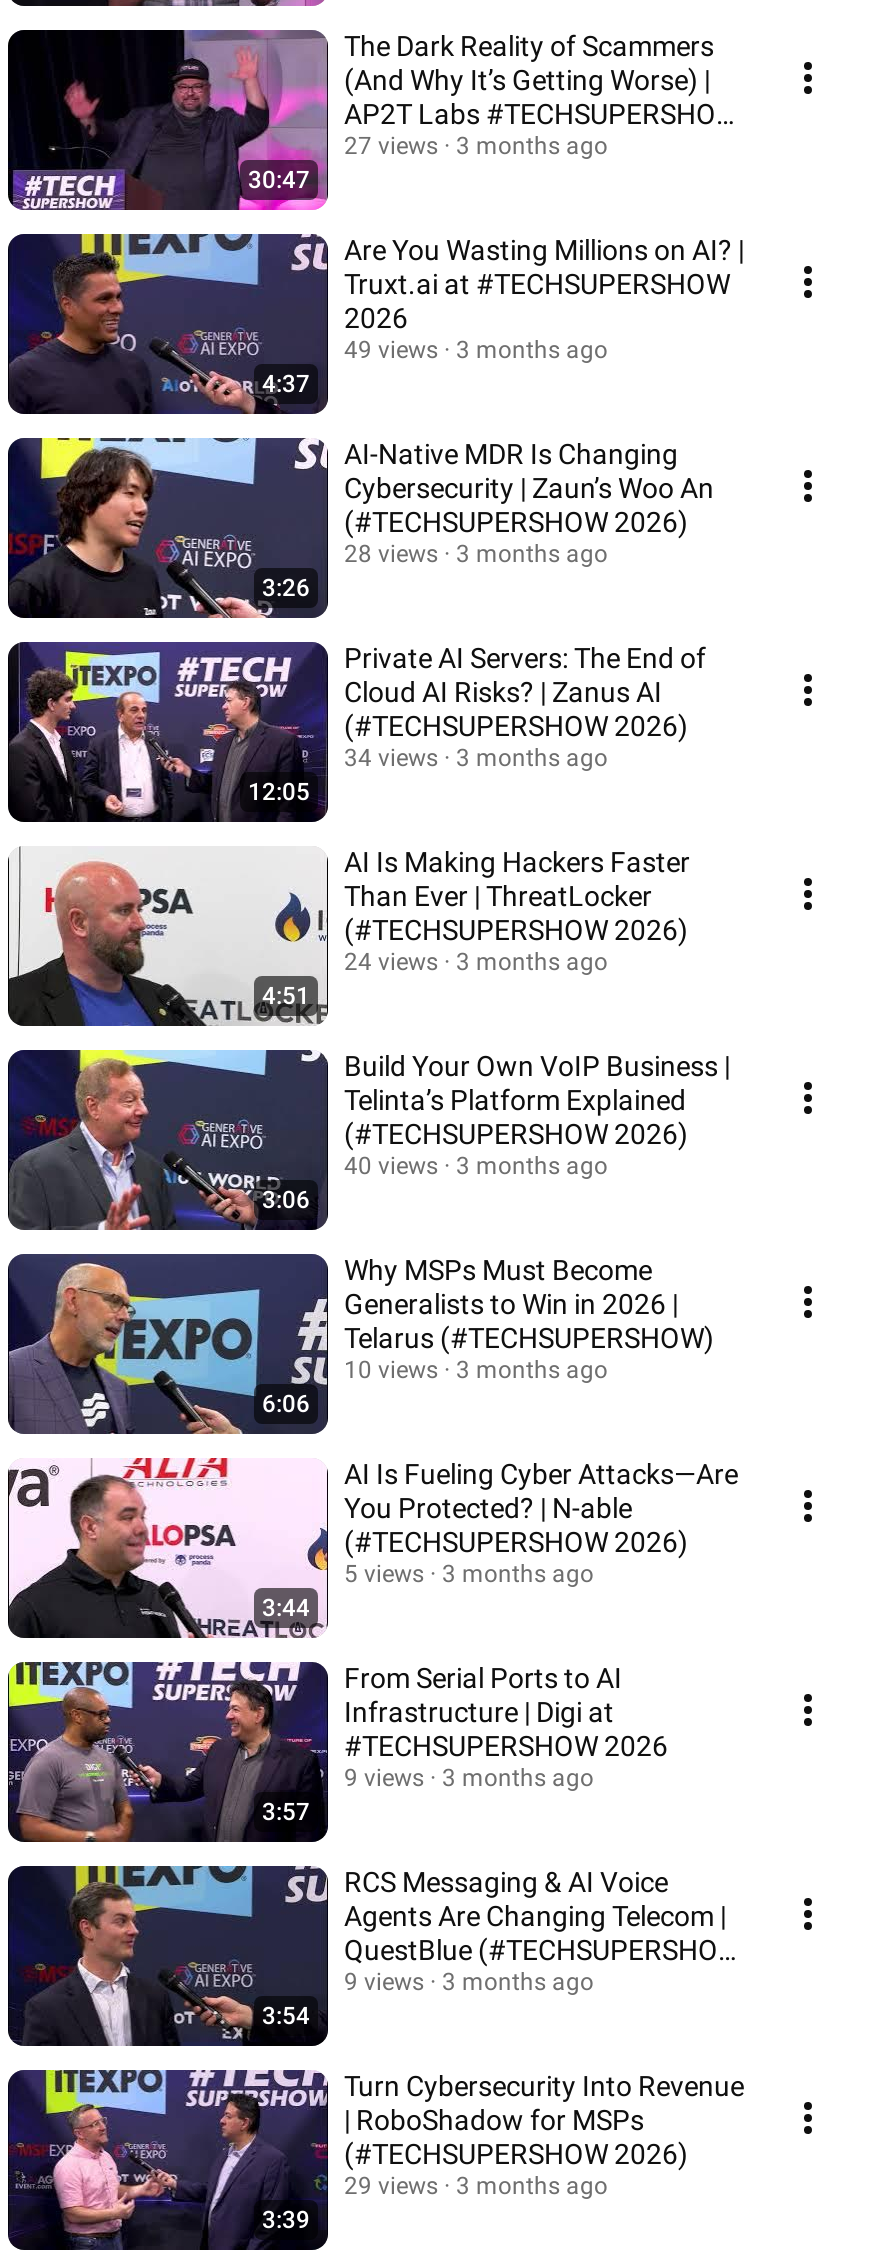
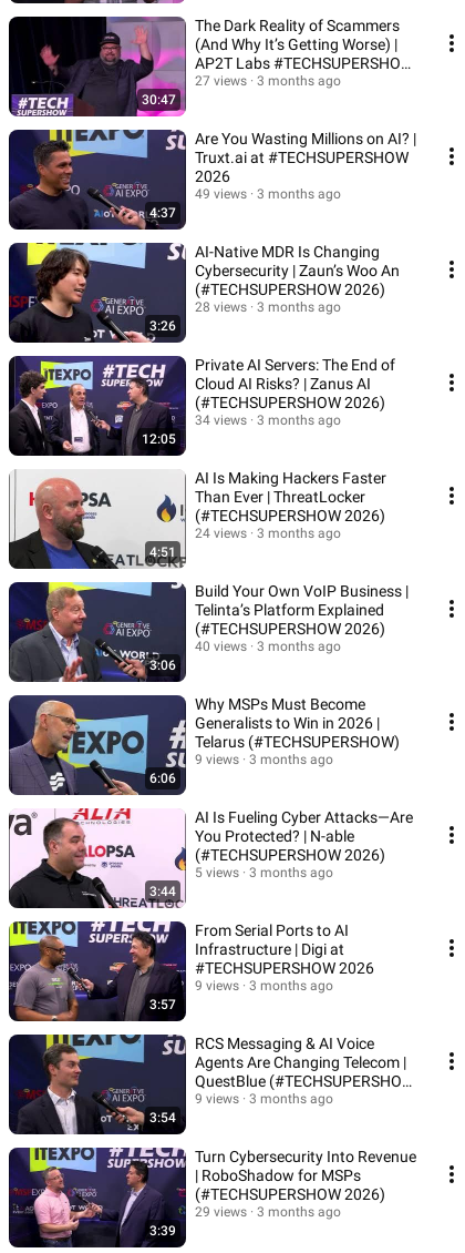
- 10 views 3 months ago
+ 9 views 3 months ago
